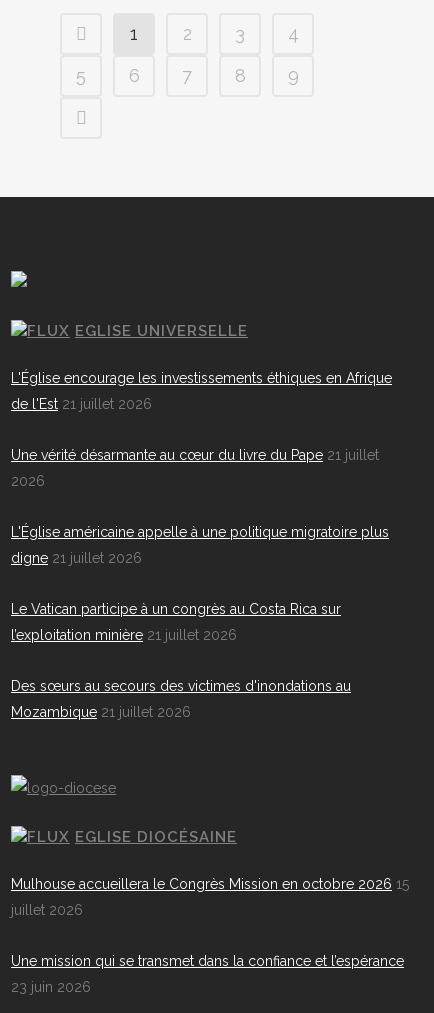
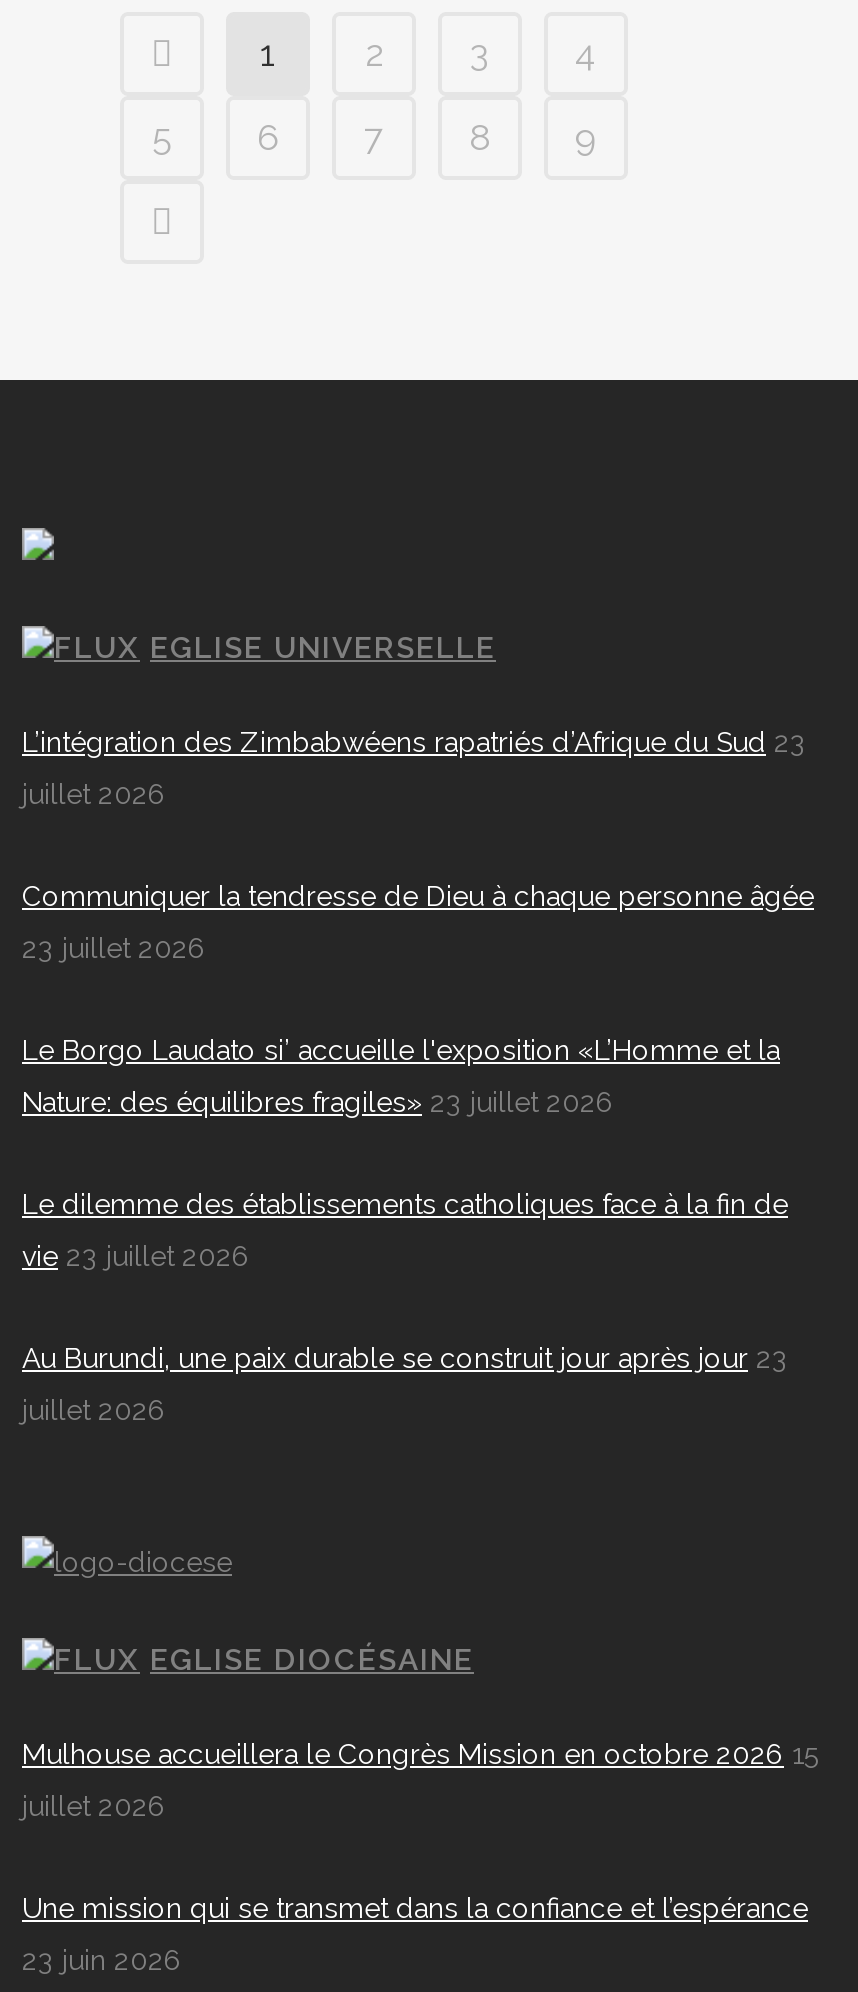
- L'Église encourage les investissements éthiques en Afrique
+ L’intégration des Zimbabwéens rapatriés d’Afrique du Sud 23

- de l'Est 21 juillet 2026
+ juillet 2026

- Une vérité désarmante au cœur du livre du Pape 21 juillet
+ Communiquer la tendresse de Dieu à chaque personne âgée

- 2026
+ 23 juillet 2026

- L'Église américaine appelle à une politique migratoire plus
+ Le Borgo Laudato si’ accueille l'exposition «L’Homme et la

- digne 21 juillet 2026
+ Nature: des équilibres fragiles» 23 juillet 2026

- Le Vatican participe à un congrès au Costa Rica sur
+ Le dilemme des établissements catholiques face à la fin de

- l’exploitation minière 21 juillet 2026
+ vie 23 juillet 2026

- Des sœurs au secours des victimes d'inondations au
+ Au Burundi, une paix durable se construit jour après jour 23

- Mozambique 21 juillet 2026
+ juillet 2026
